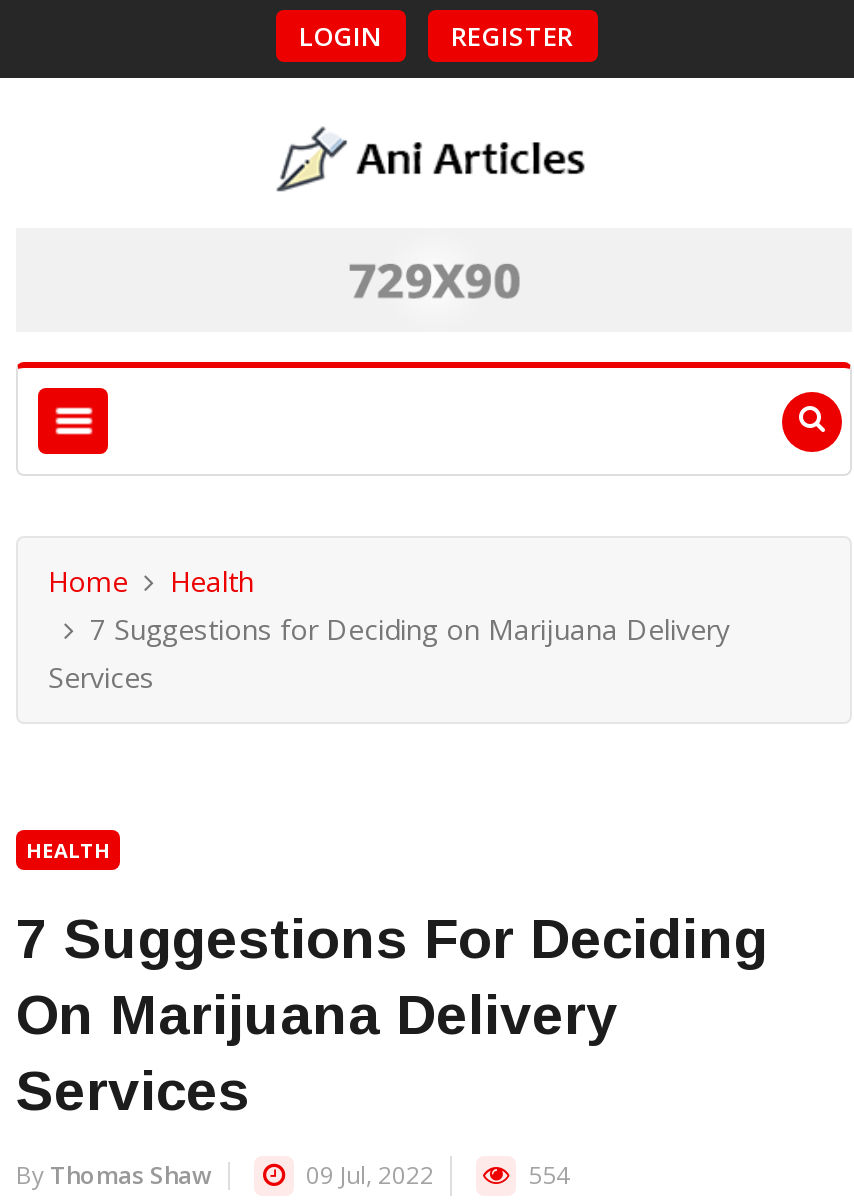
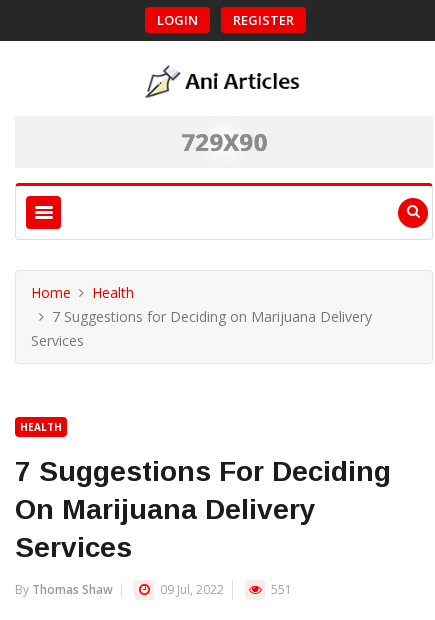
- 554
+ 551
